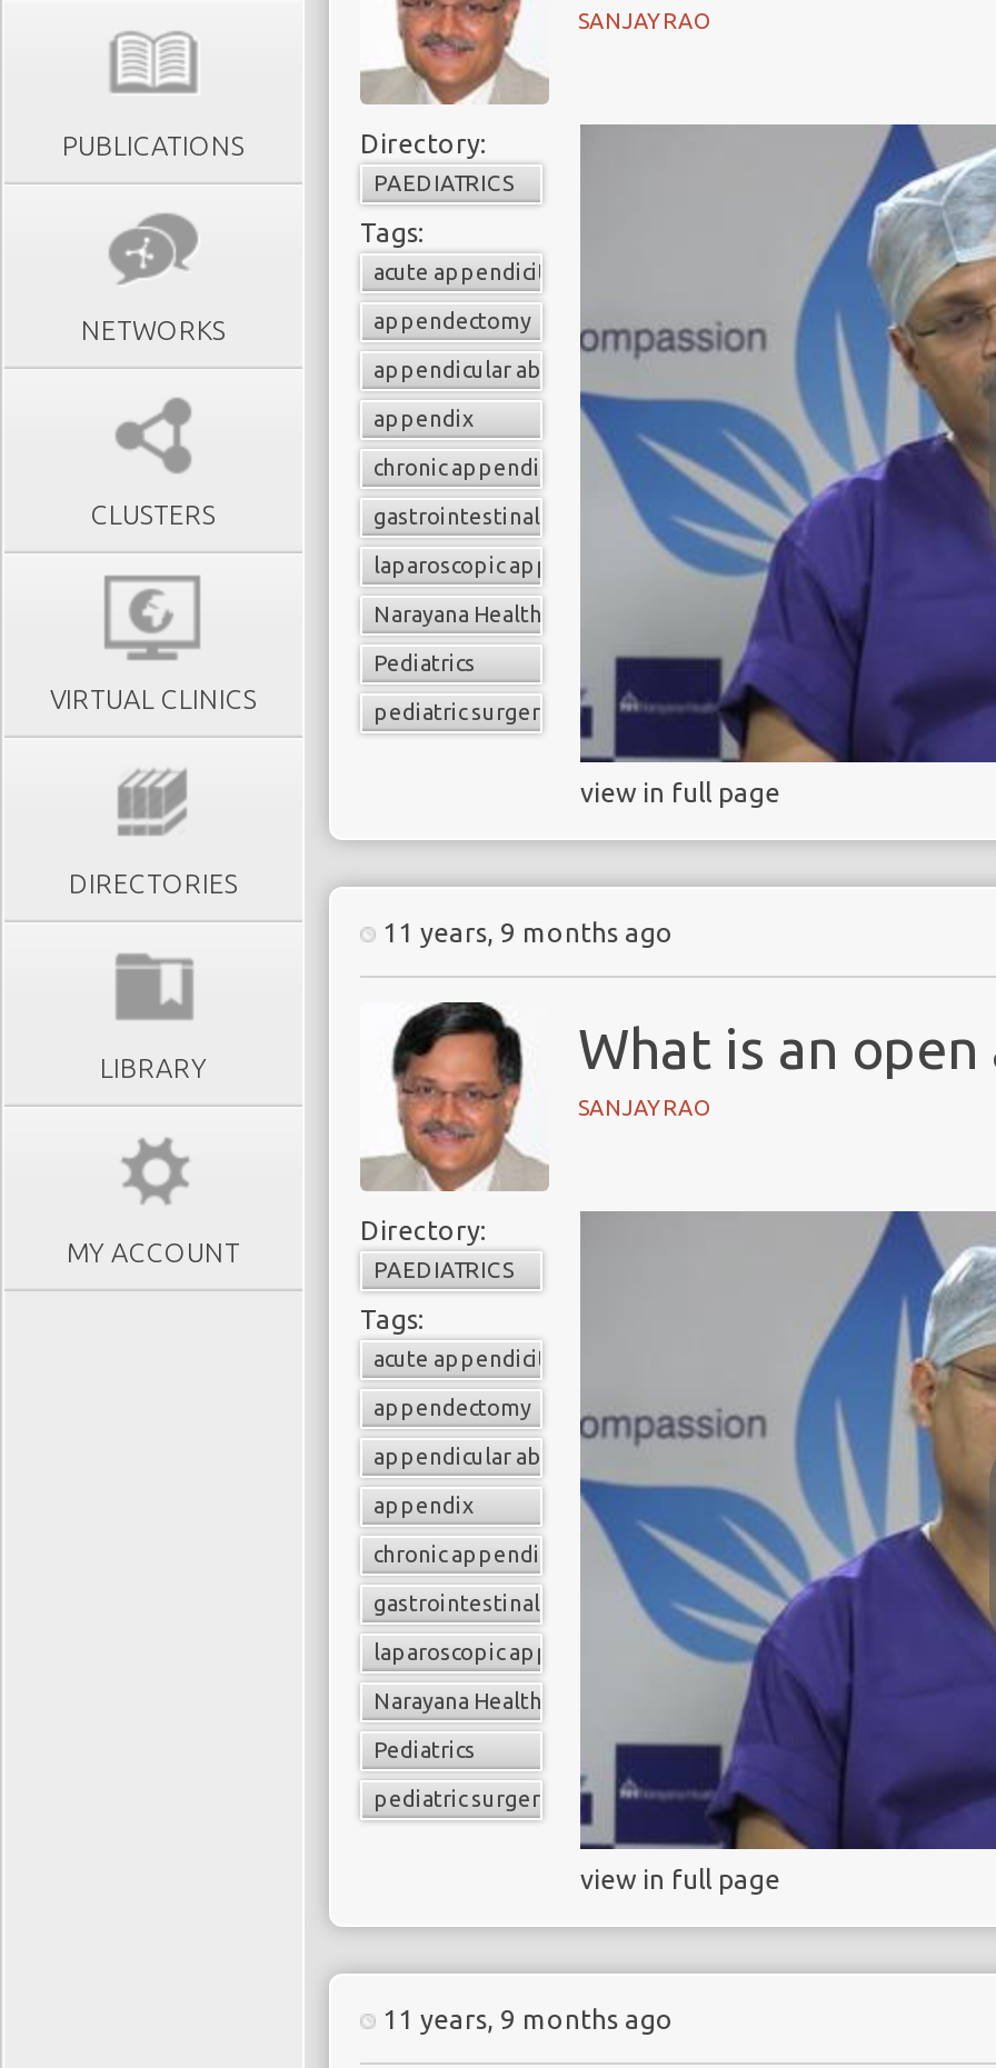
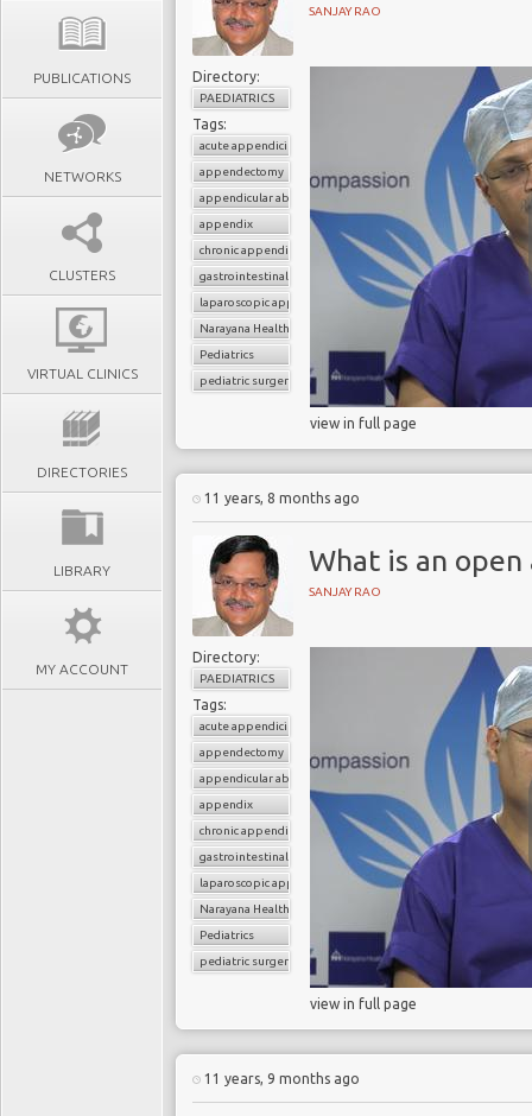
- 11 years, 9 months ago
+ 11 years, 8 months ago
